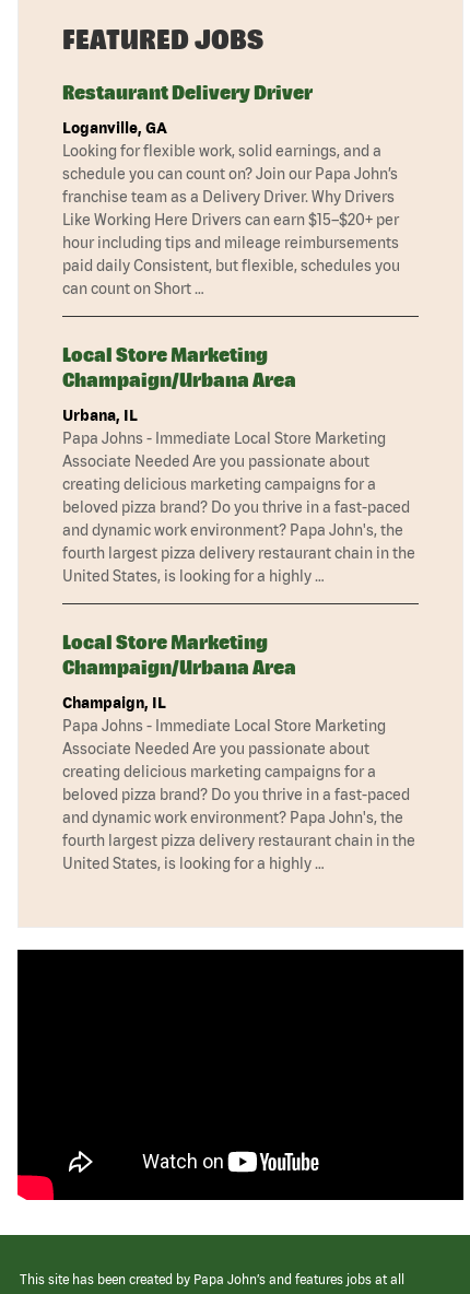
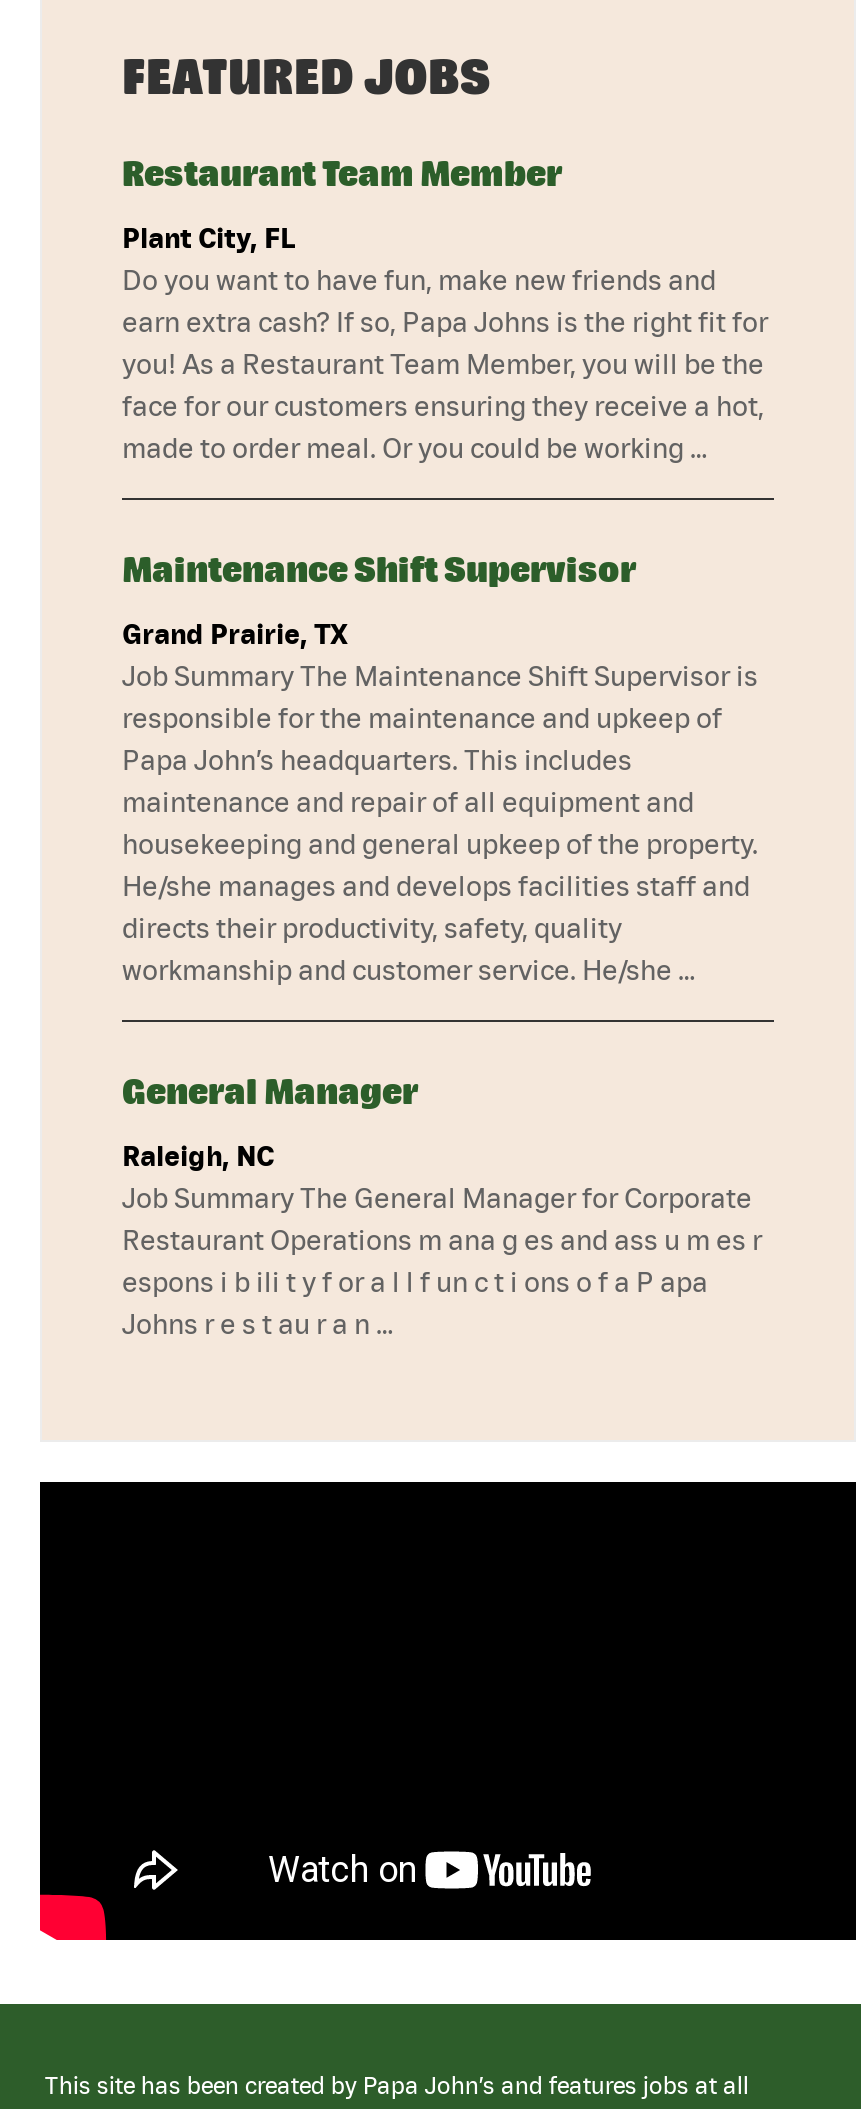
- Restaurant Delivery Driver
+ Restaurant Team Member

- Loganville, GA
- Looking for flexible work, solid earnings, and a
- schedule you can count on? Join our Papa John’s
- franchise team as a Delivery Driver. Why Drivers
- Like Working Here Drivers can earn $15–$20+ per
- hour including tips and mileage reimbursements
- paid daily Consistent, but flexible, schedules you
- can count on Short …
+ Plant City, FL
+ Do you want to have fun, make new friends and
+ earn extra cash? If so, Papa Johns is the right fit for
+ you! As a Restaurant Team Member, you will be the
+ face for our customers ensuring they receive a hot,
+ made to order meal. Or you could be working …

- Local Store Marketing
- Champaign/Urbana Area
+ Maintenance Shift Supervisor

- Urbana, IL
- Papa Johns - Immediate Local Store Marketing
- Associate Needed Are you passionate about
- creating delicious marketing campaigns for a
- beloved pizza brand? Do you thrive in a fast-paced
- and dynamic work environment? Papa John's, the
- fourth largest pizza delivery restaurant chain in the
- United States, is looking for a highly …
+ Grand Prairie, TX
+ Job Summary The Maintenance Shift Supervisor is
+ responsible for the maintenance and upkeep of
+ Papa John’s headquarters. This includes
+ maintenance and repair of all equipment and
+ housekeeping and general upkeep of the property.
+ He/she manages and develops facilities staff and
+ directs their productivity, safety, quality
+ workmanship and customer service. He/she …

- Local Store Marketing
- Champaign/Urbana Area
+ General Manager

- Champaign, IL
- Papa Johns - Immediate Local Store Marketing
- Associate Needed Are you passionate about
- creating delicious marketing campaigns for a
- beloved pizza brand? Do you thrive in a fast-paced
- and dynamic work environment? Papa John's, the
- fourth largest pizza delivery restaurant chain in the
- United States, is looking for a highly …
+ Raleigh, NC
+ Job Summary The General Manager for Corporate
+ Restaurant Operations m ana g es and ass u m es r
+ espons i b ili t y f or a l l f un c t i ons o f a P apa
+ Johns r e s t au r a n …
